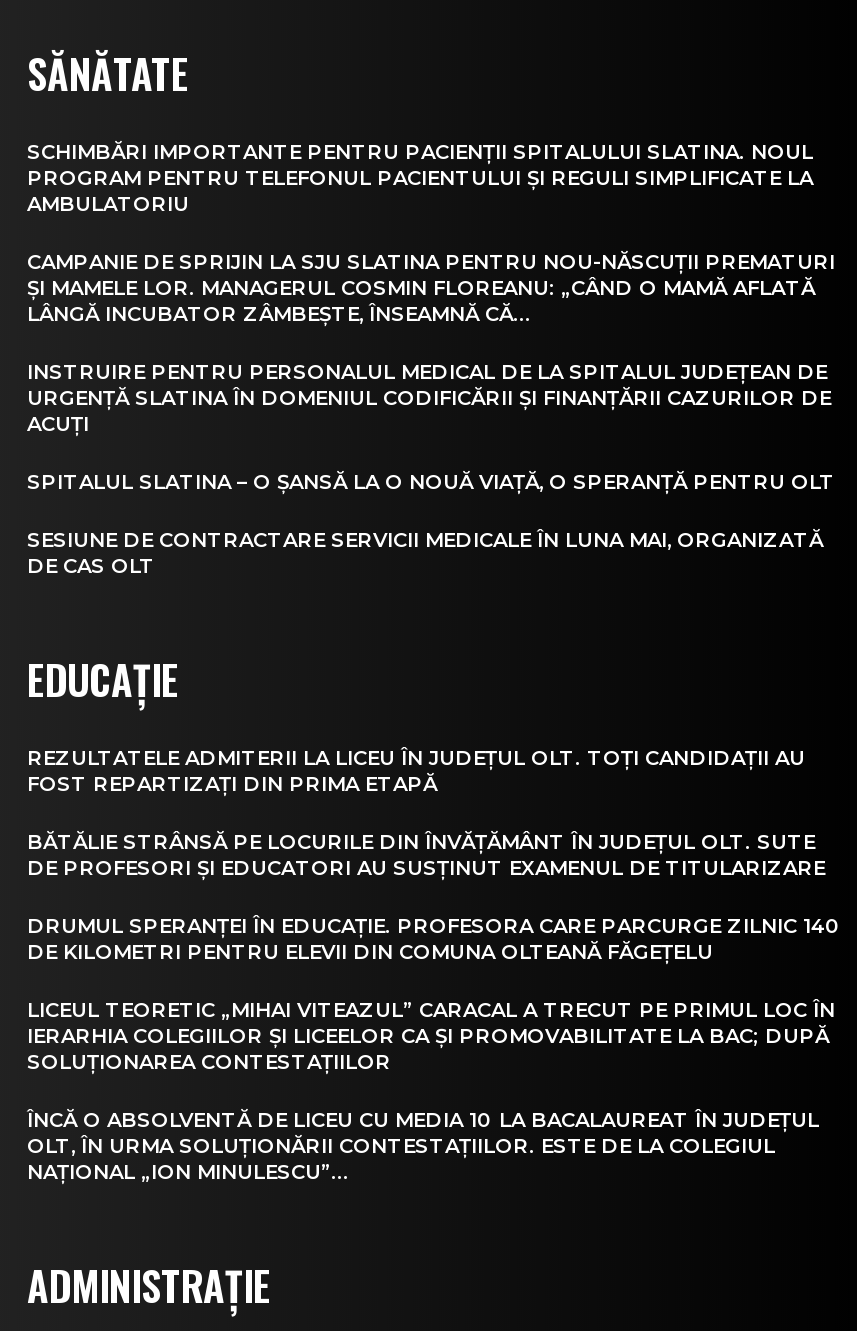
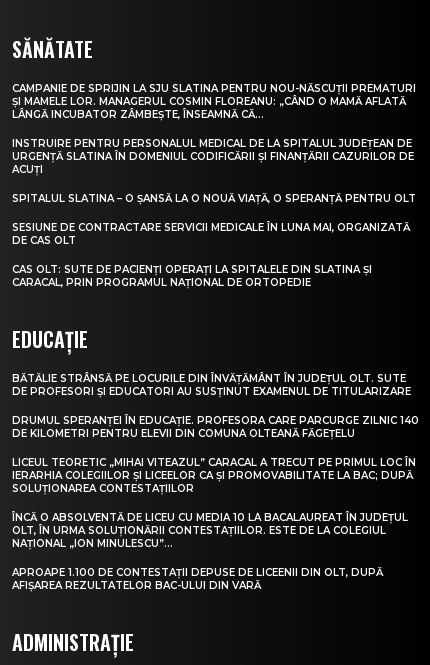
- SCHIMBĂRI IMPORTANTE PENTRU PACIENȚII SPITALULUI SLATINA. NOUL
- PROGRAM PENTRU TELEFONUL PACIENTULUI ȘI REGULI SIMPLIFICATE LA
- AMBULATORIU

moved up: CAMPANIE DE SPRIJIN LA SJU SLATINA PENTRU NOU-NĂSCUȚII PREMATURI | ȘI MAMELE LOR. MANAGERUL COSMIN FLOREANU: „CÂND O MAMĂ AFLATĂ | LÂNGĂ INCUBATOR ZÂMBEȘTE, ÎNSEAMNĂ CĂ... | ... | SESIUNE DE CONTRACTARE SERVICII MEDICALE ÎN LUNA MAI, ORGANIZATĂ | DE CAS OLT

+ CAS OLT: SUTE DE PACIENȚI OPERAȚI LA SPITALELE DIN SLATINA ȘI
+ CARACAL, PRIN PROGRAMUL NAȚIONAL DE ORTOPEDIE

- REZULTATELE ADMITERII LA LICEU ÎN JUDEȚUL OLT. TOȚI CANDIDAȚII AU
- FOST REPARTIZAȚI DIN PRIMA ETAPĂ

moved up: BĂTĂLIE STRÂNSĂ PE LOCURILE DIN ÎNVĂȚĂMÂNT ÎN JUDEȚUL OLT. SUTE | DE PROFESORI ȘI EDUCATORI AU SUSȚINUT EXAMENUL DE TITULARIZARE | DRUMUL SPERANȚEI ÎN EDUCAȚIE. PROFESORA CARE PARCURGE ZILNIC 140 | ... | OLT, ÎN URMA SOLUȚIONĂRII CONTESTAȚIILOR. ESTE DE LA COLEGIUL | NAȚIONAL „ION MINULESCU”...

+ APROAPE 1.100 DE CONTESTAȚII DEPUSE DE LICEENII DIN OLT, DUPĂ
+ AFIȘAREA REZULTATELOR BAC-ULUI DIN VARĂ
